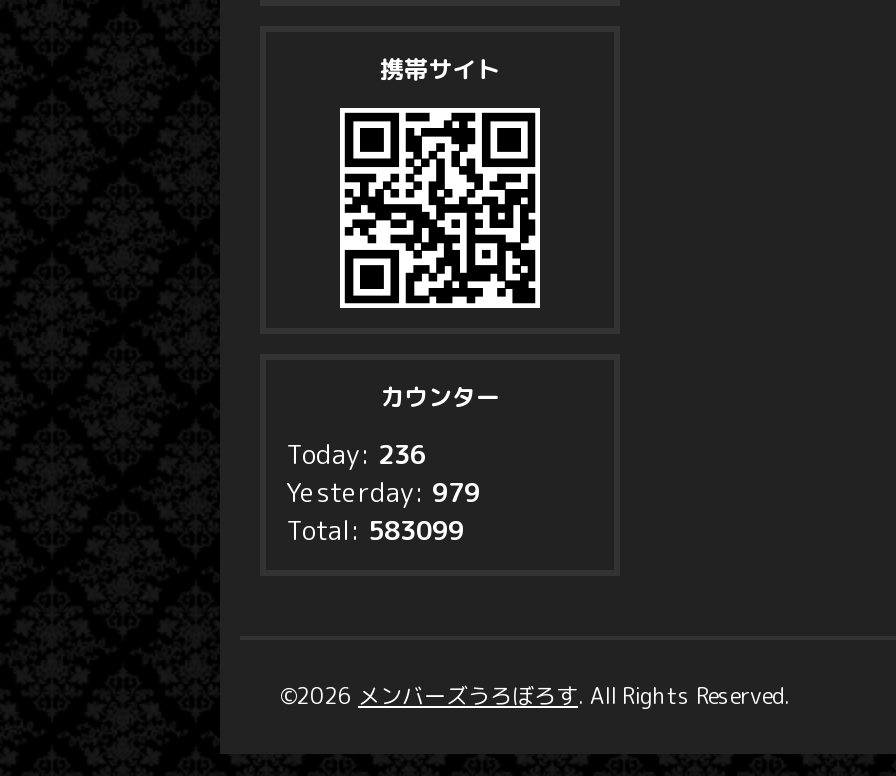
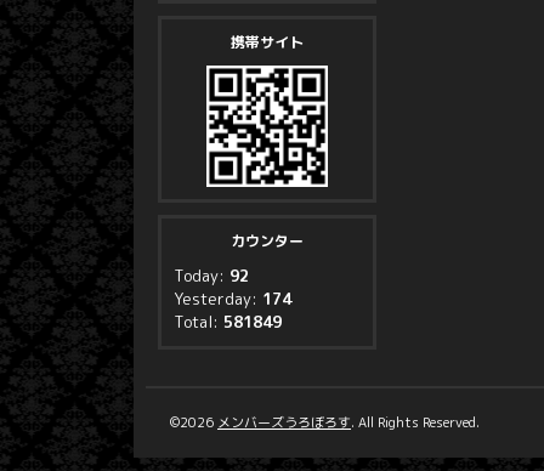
- Today: 236
+ Today: 92

- Yesterday: 979
+ Yesterday: 174

- Total: 583099
+ Total: 581849
